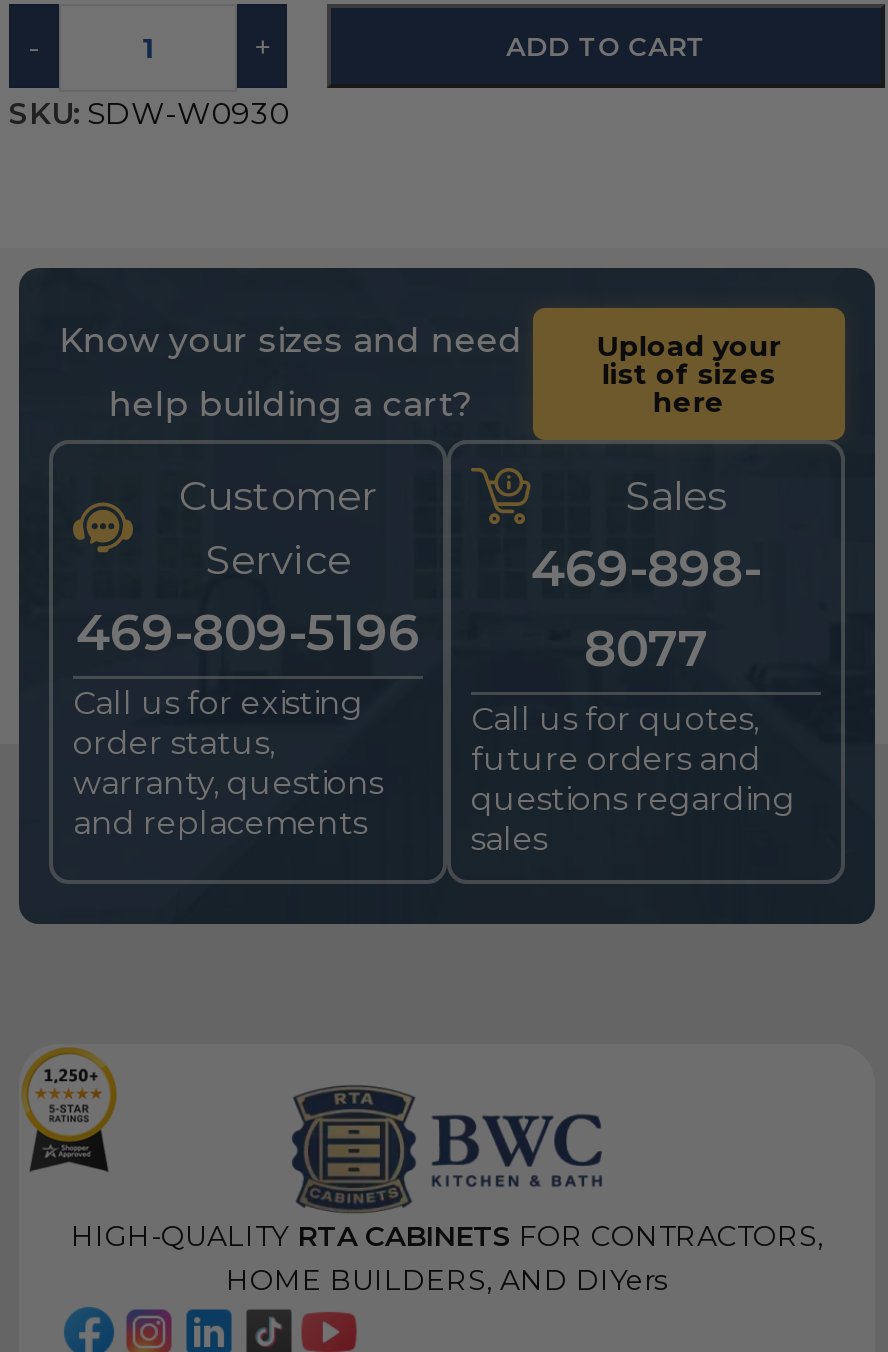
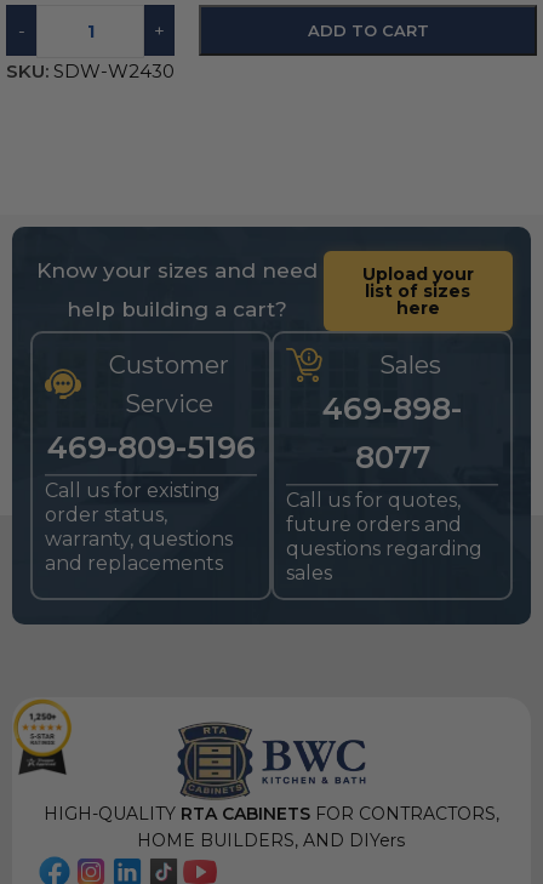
- SKU: SDW-W0930
+ SKU: SDW-W2430
